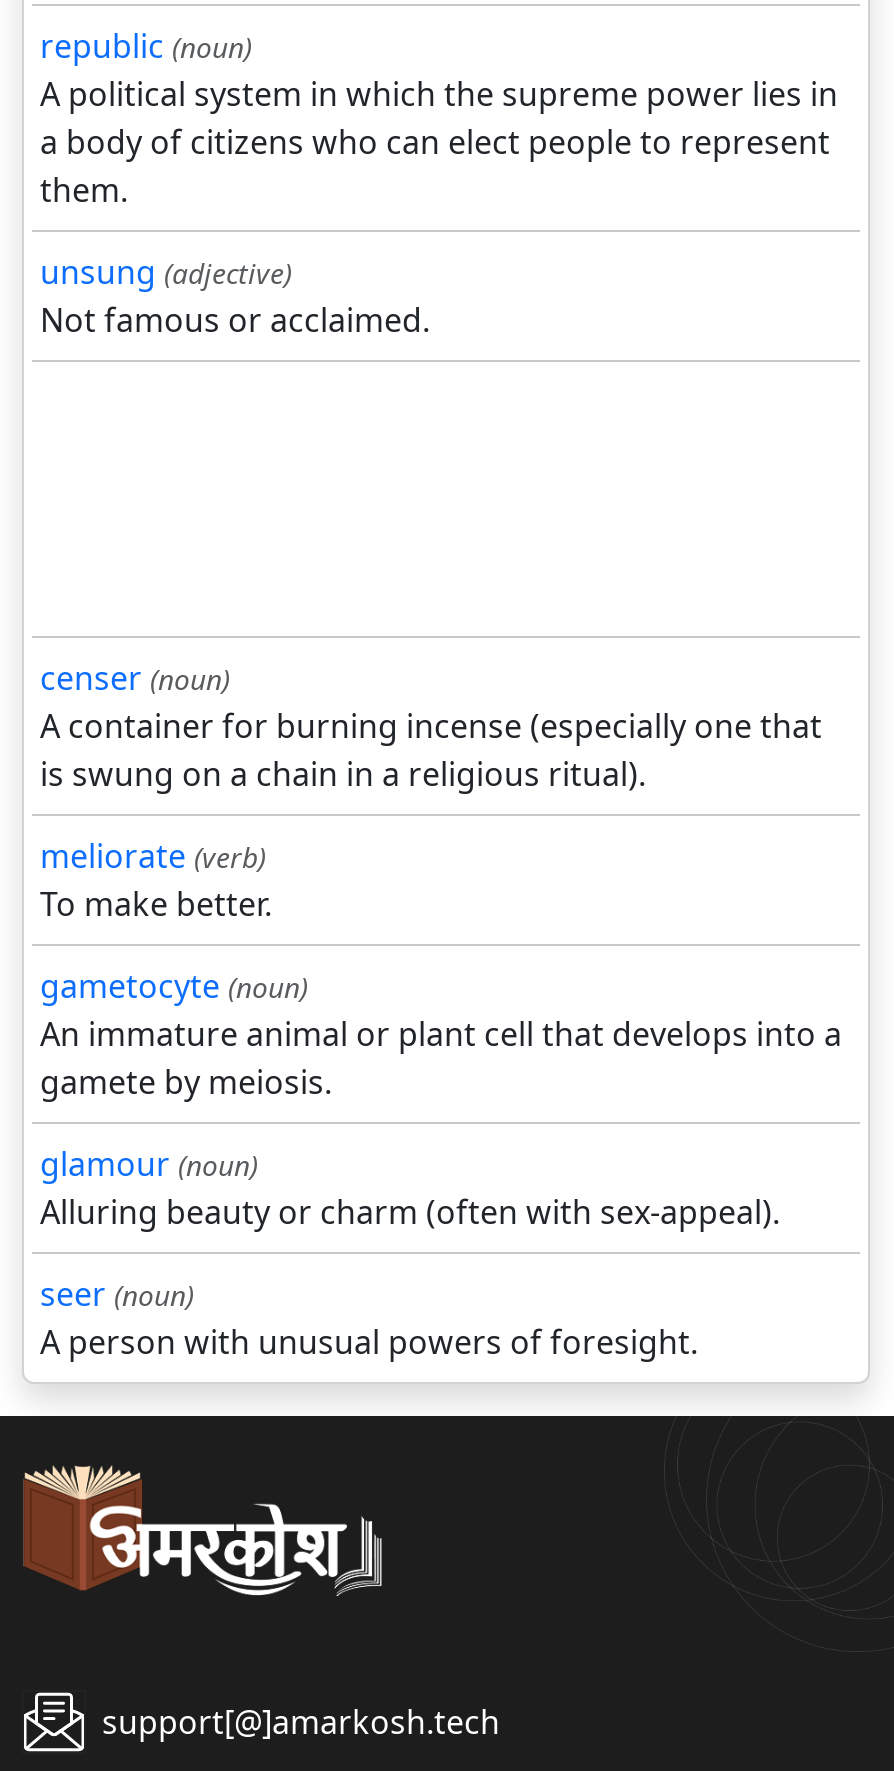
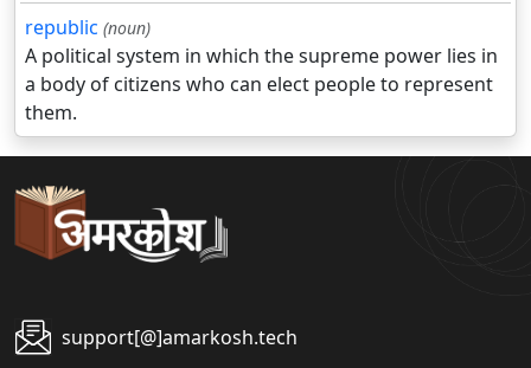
- unsung (adjective)
- Not famous or acclaimed.

- censer (noun)
- A container for burning incense (especially one that
- is swung on a chain in a religious ritual).
- meliorate (verb)
- To make better.
- gametocyte (noun)
- An immature animal or plant cell that develops into a
- gamete by meiosis.
- glamour (noun)
- Alluring beauty or charm (often with sex-appeal).
- seer (noun)
- A person with unusual powers of foresight.
